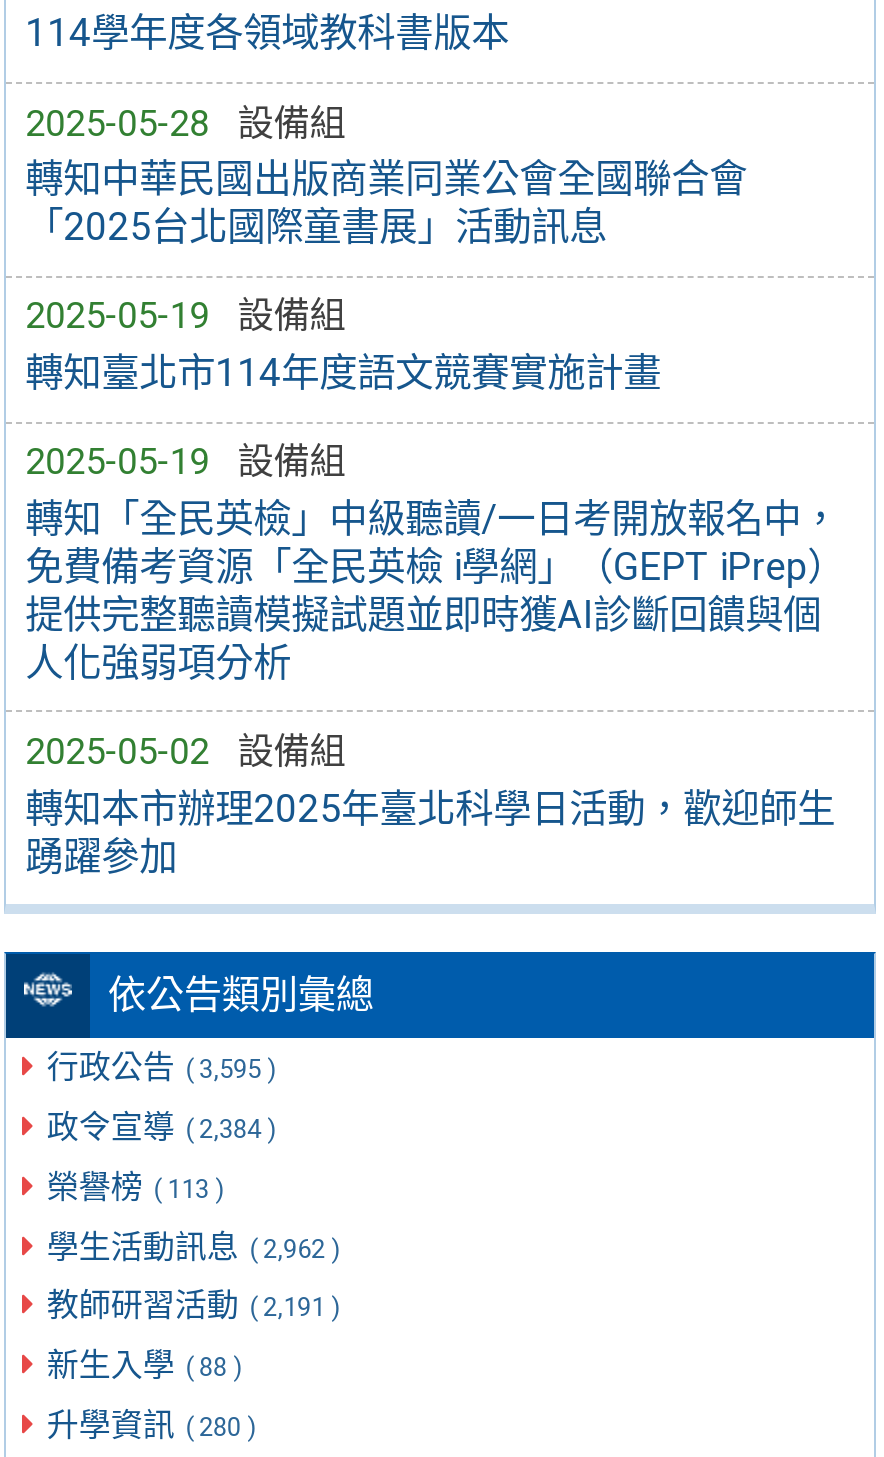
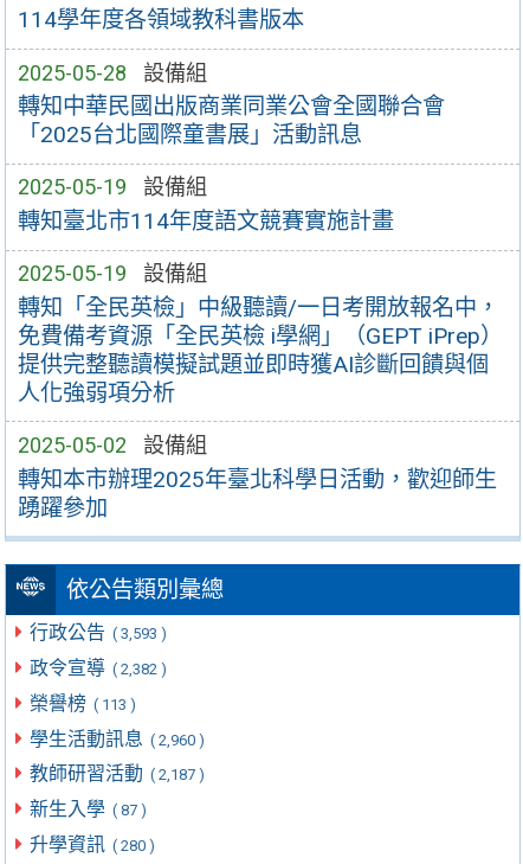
- 行政公告 ( 3,595 )
+ 行政公告 ( 3,593 )

- 政令宣導 ( 2,384 )
+ 政令宣導 ( 2,382 )

- 學生活動訊息 ( 2,962 )
+ 學生活動訊息 ( 2,960 )

- 教師研習活動 ( 2,191 )
+ 教師研習活動 ( 2,187 )

- 新生入學 ( 88 )
+ 新生入學 ( 87 )
